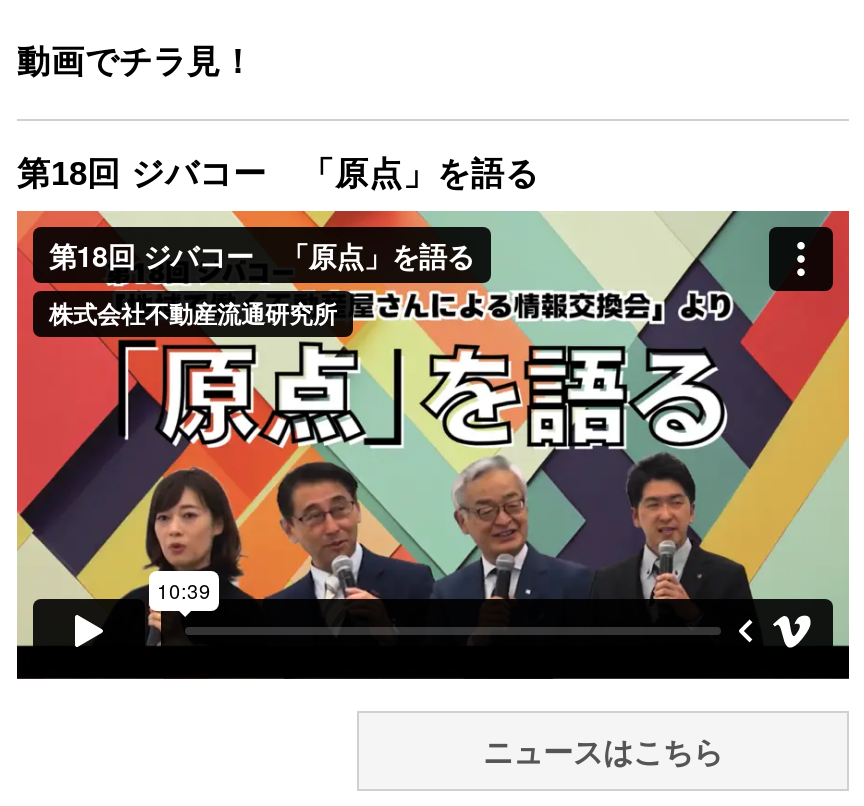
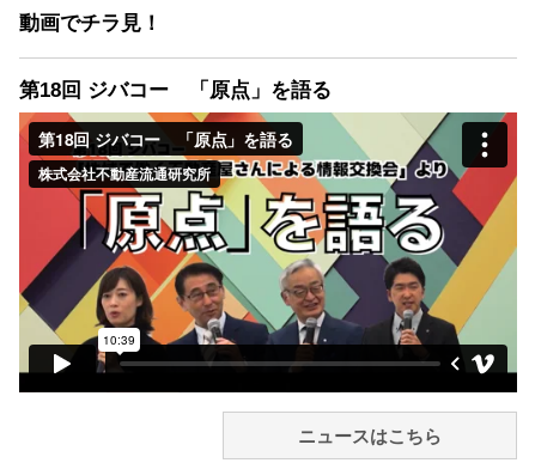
- [image]
+ [image]
